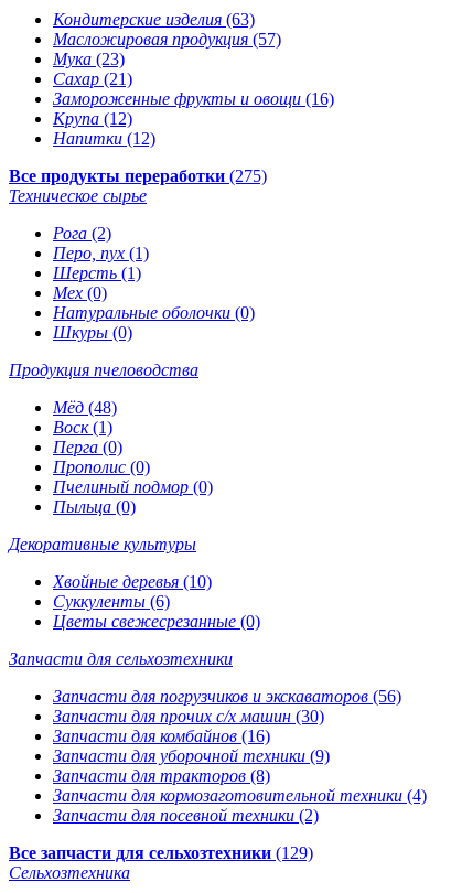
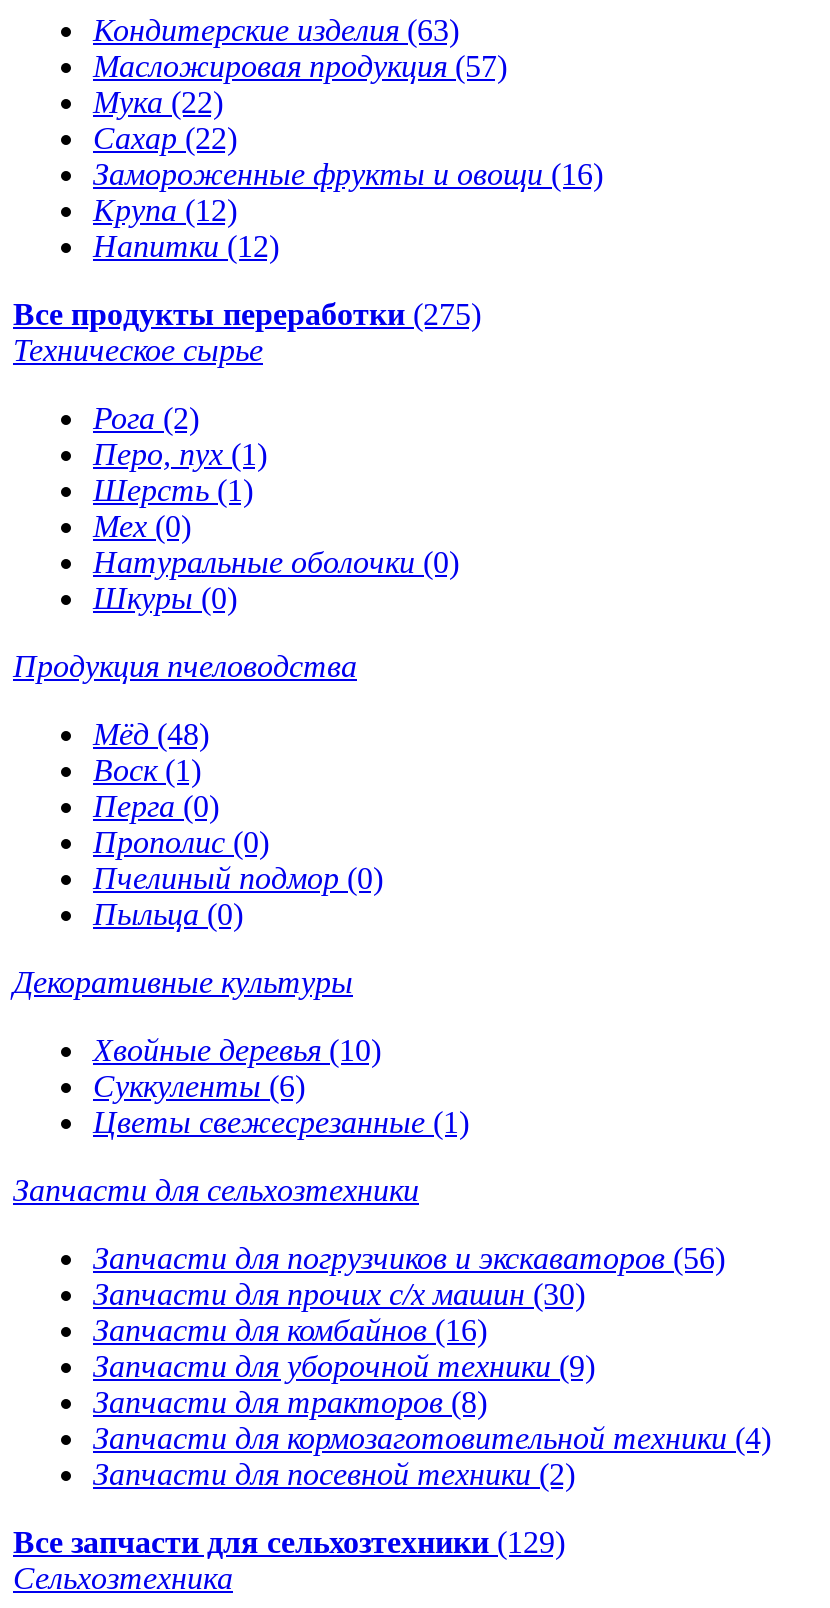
- Мука (23)
+ Мука (22)

- Сахар(21)
+ Сахар(22)

- Цветы свежесрезанные (0)
+ Цветы свежесрезанные (1)
